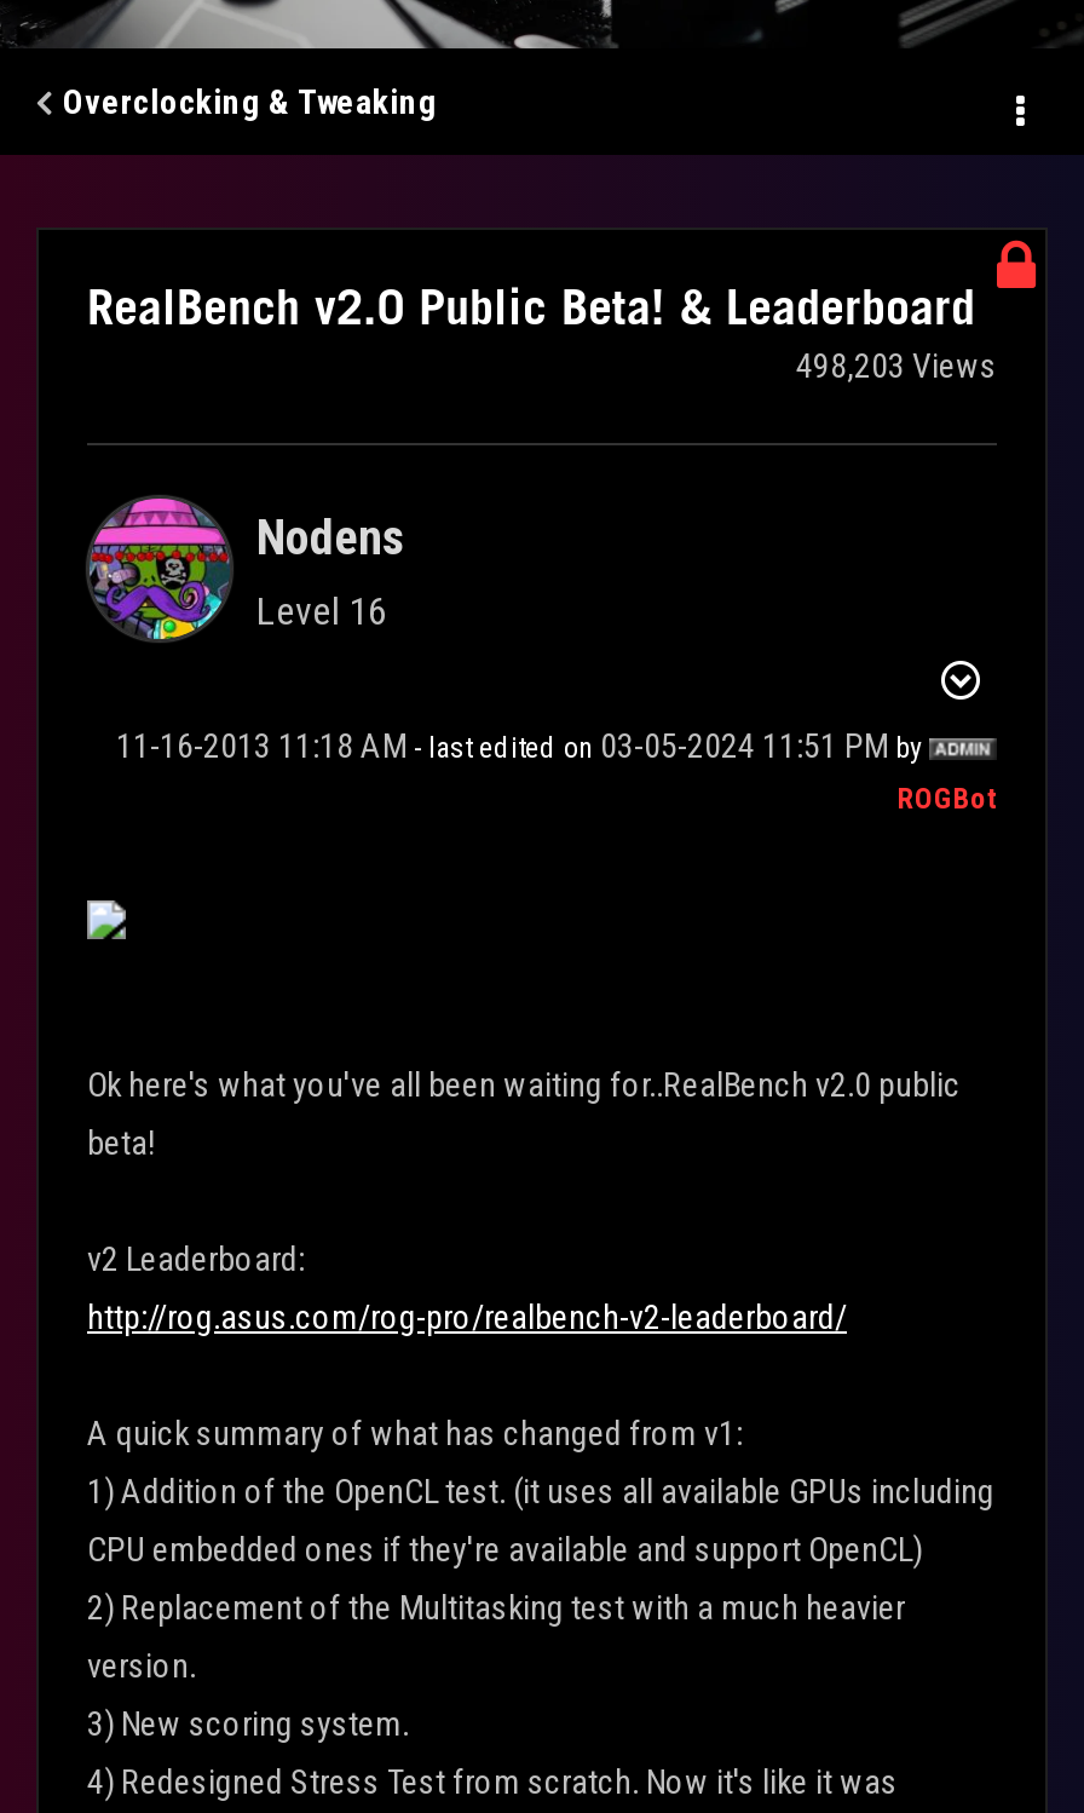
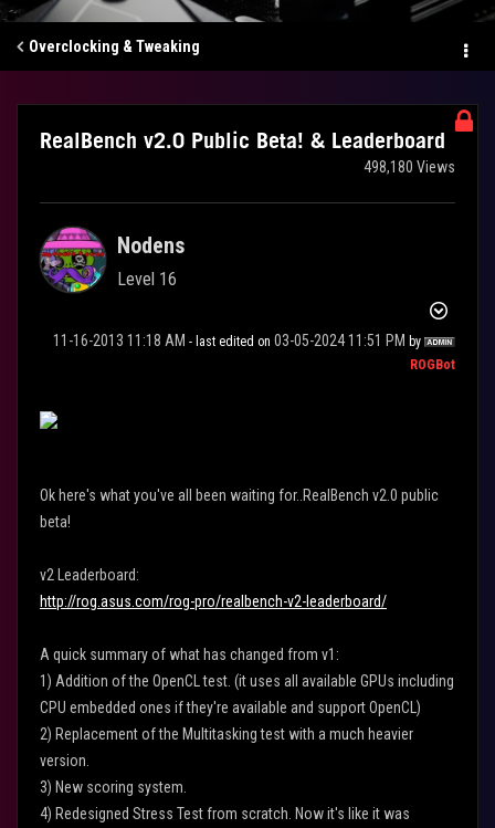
- 498,203 Views
+ 498,180 Views
